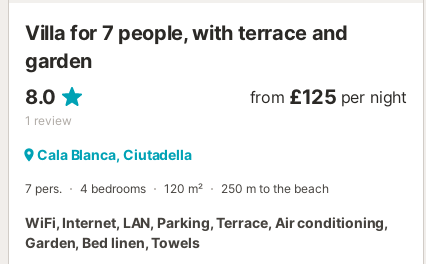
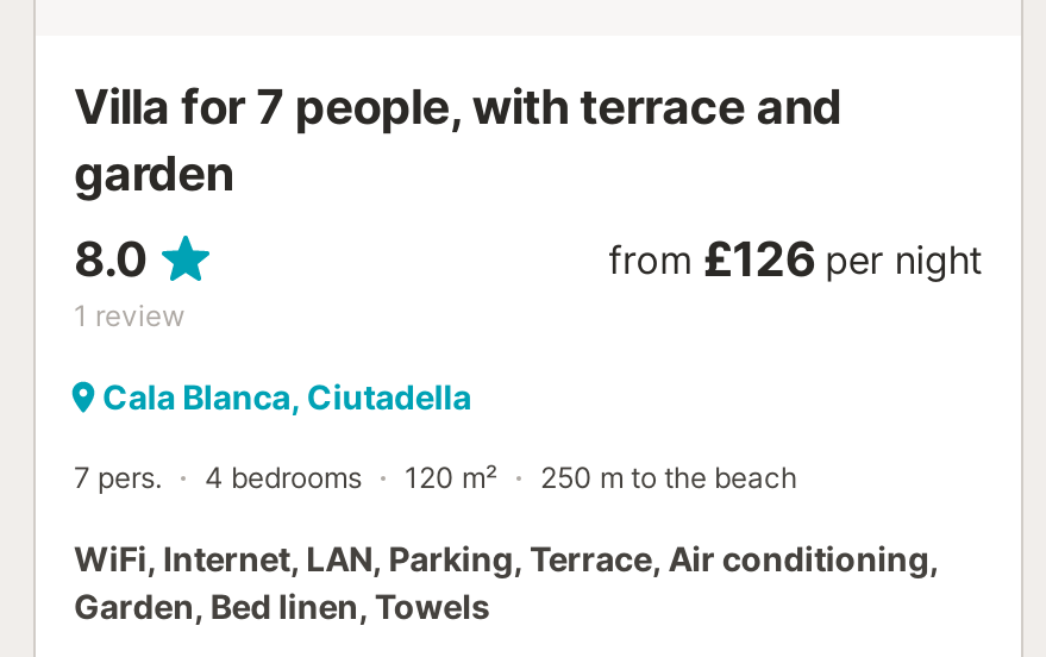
- from £125 per night
+ from £126 per night
